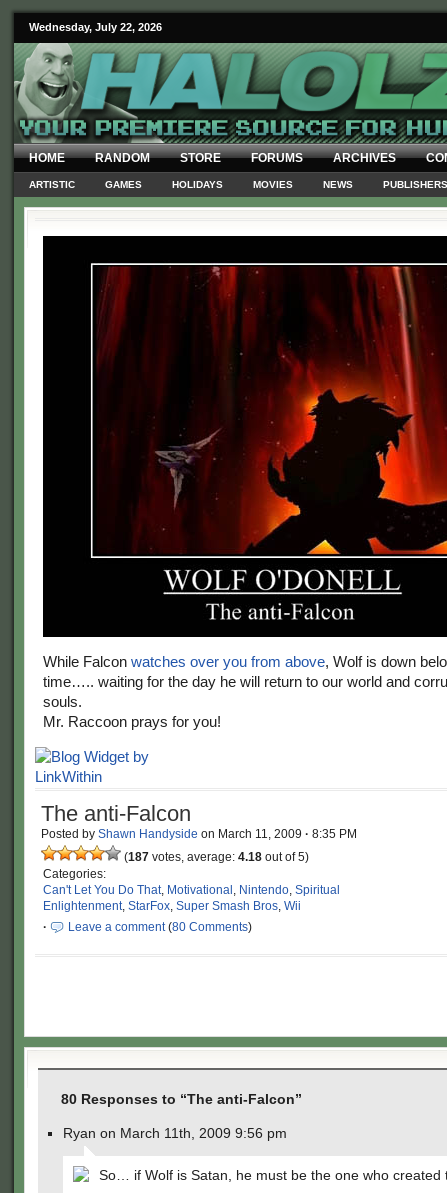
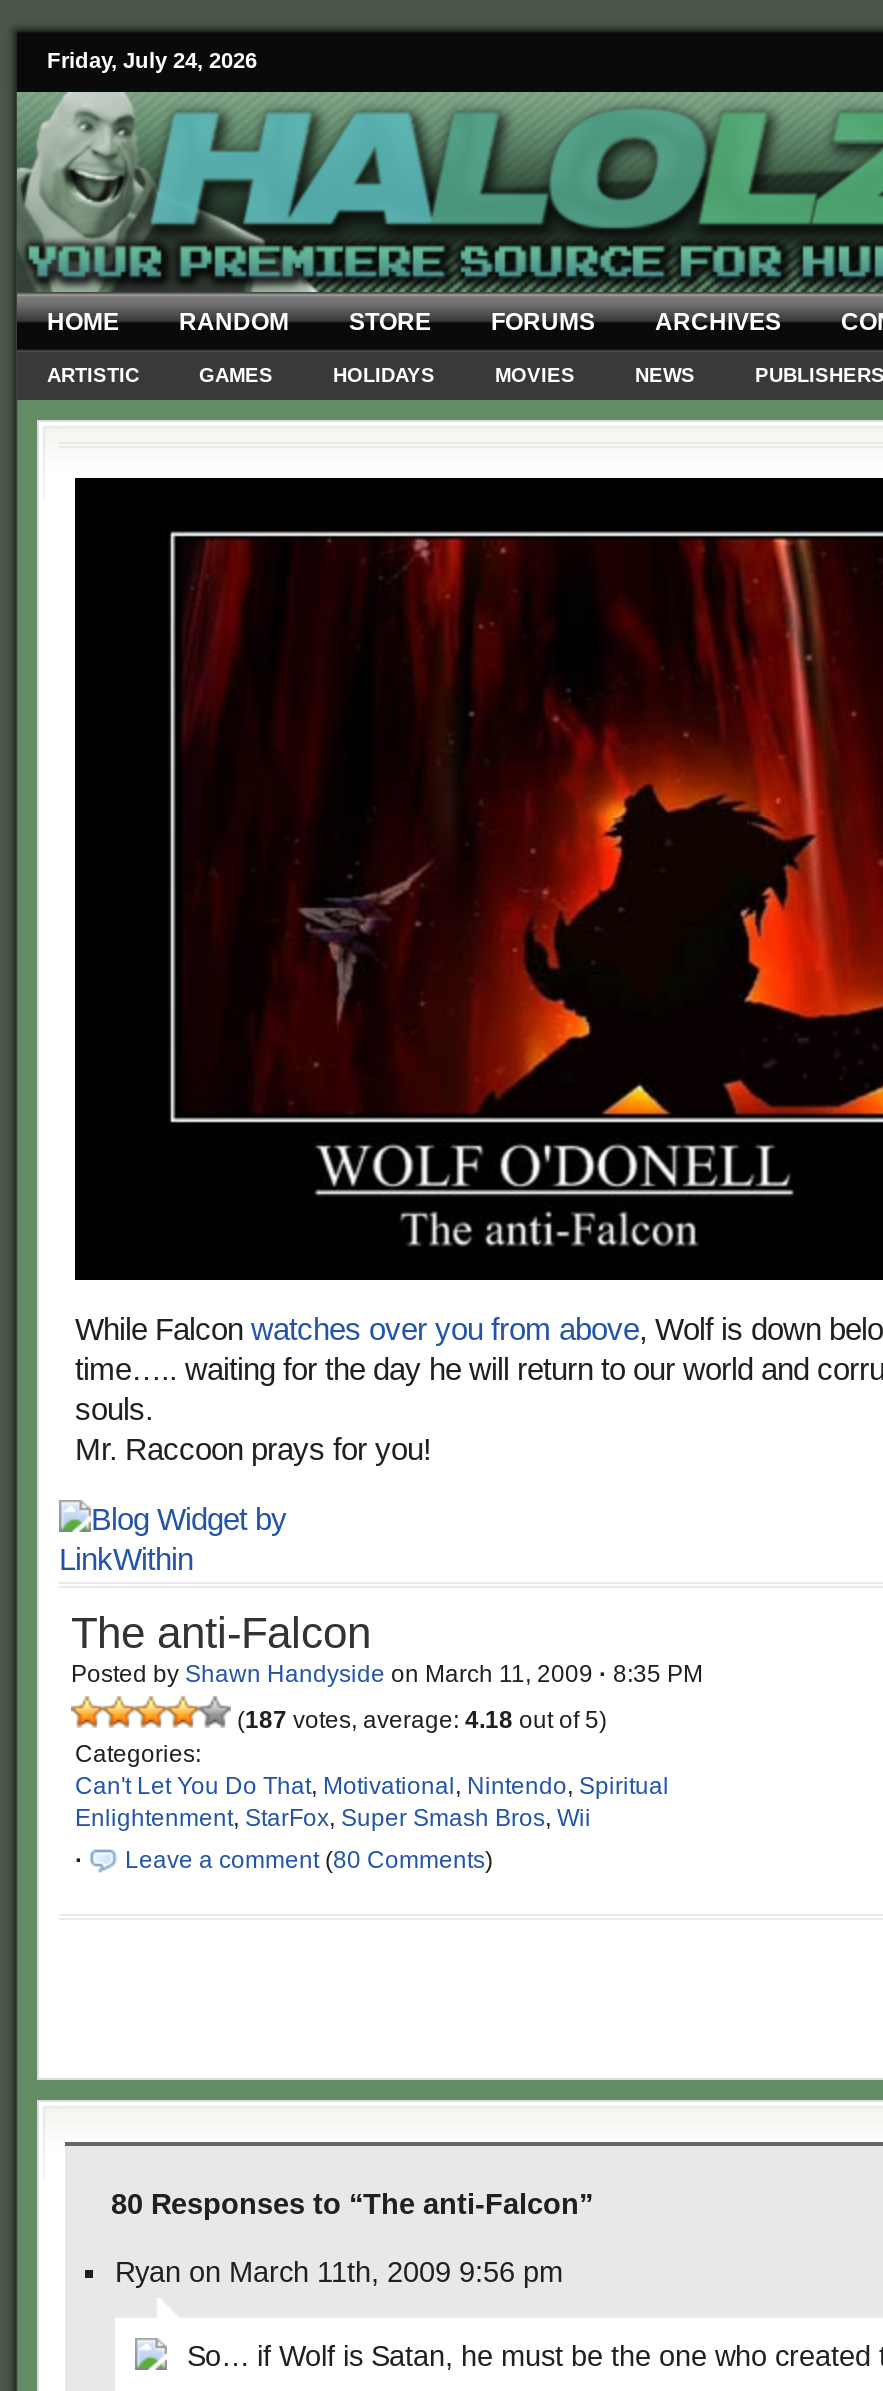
- Wednesday, July 22, 2026
+ Friday, July 24, 2026
